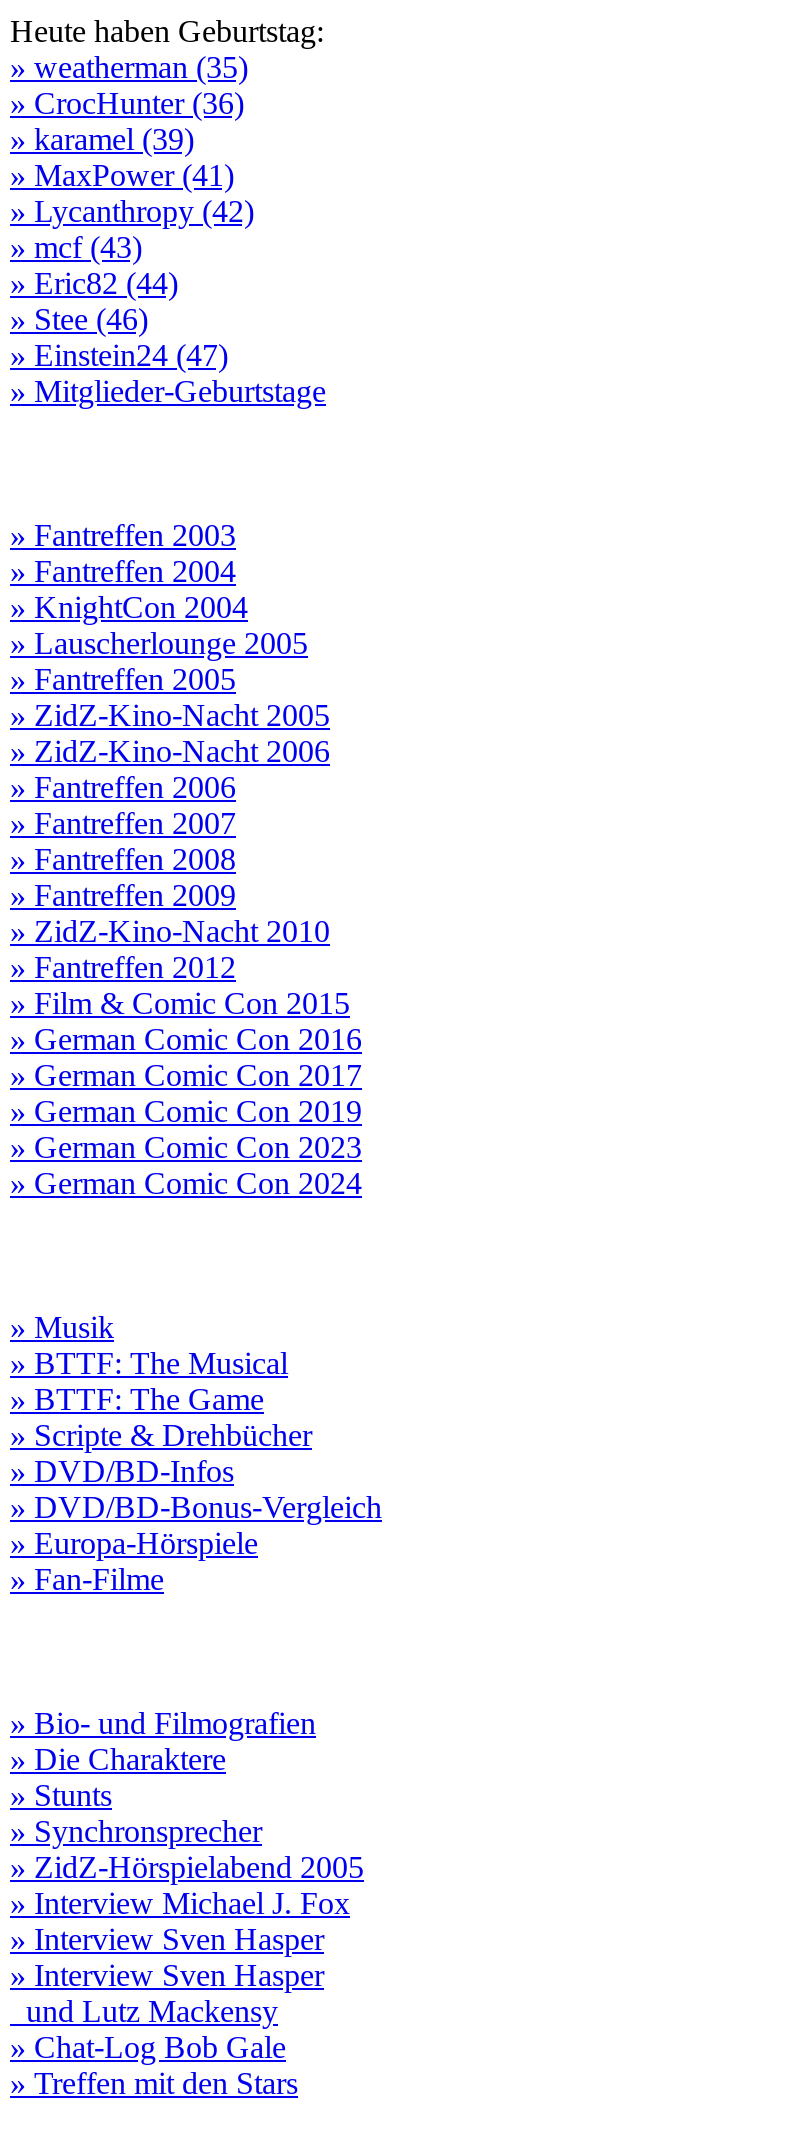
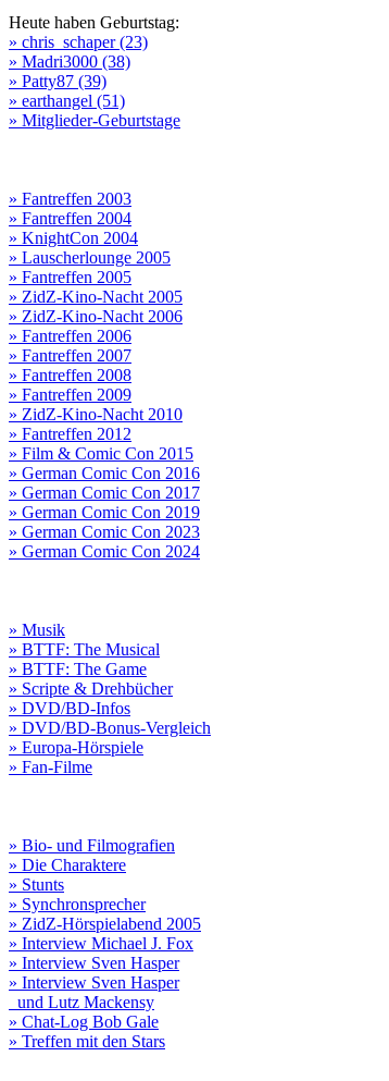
- » weatherman (35)
- » CrocHunter (36)
- » karamel (39)
- » MaxPower (41)
- » Lycanthropy (42)
- » mcf (43)
- » Eric82 (44)
- » Stee (46)
- » Einstein24 (47)
+ » chris_schaper (23)
+ » Madri3000 (38)
+ » Patty87 (39)
+ » earthangel (51)
